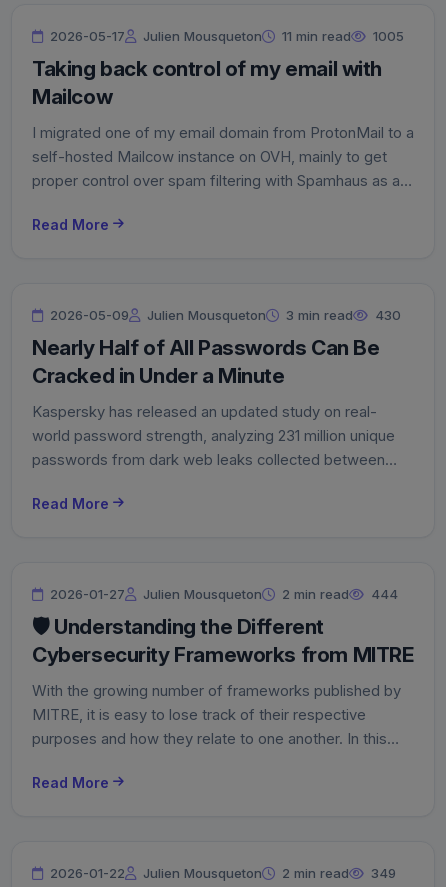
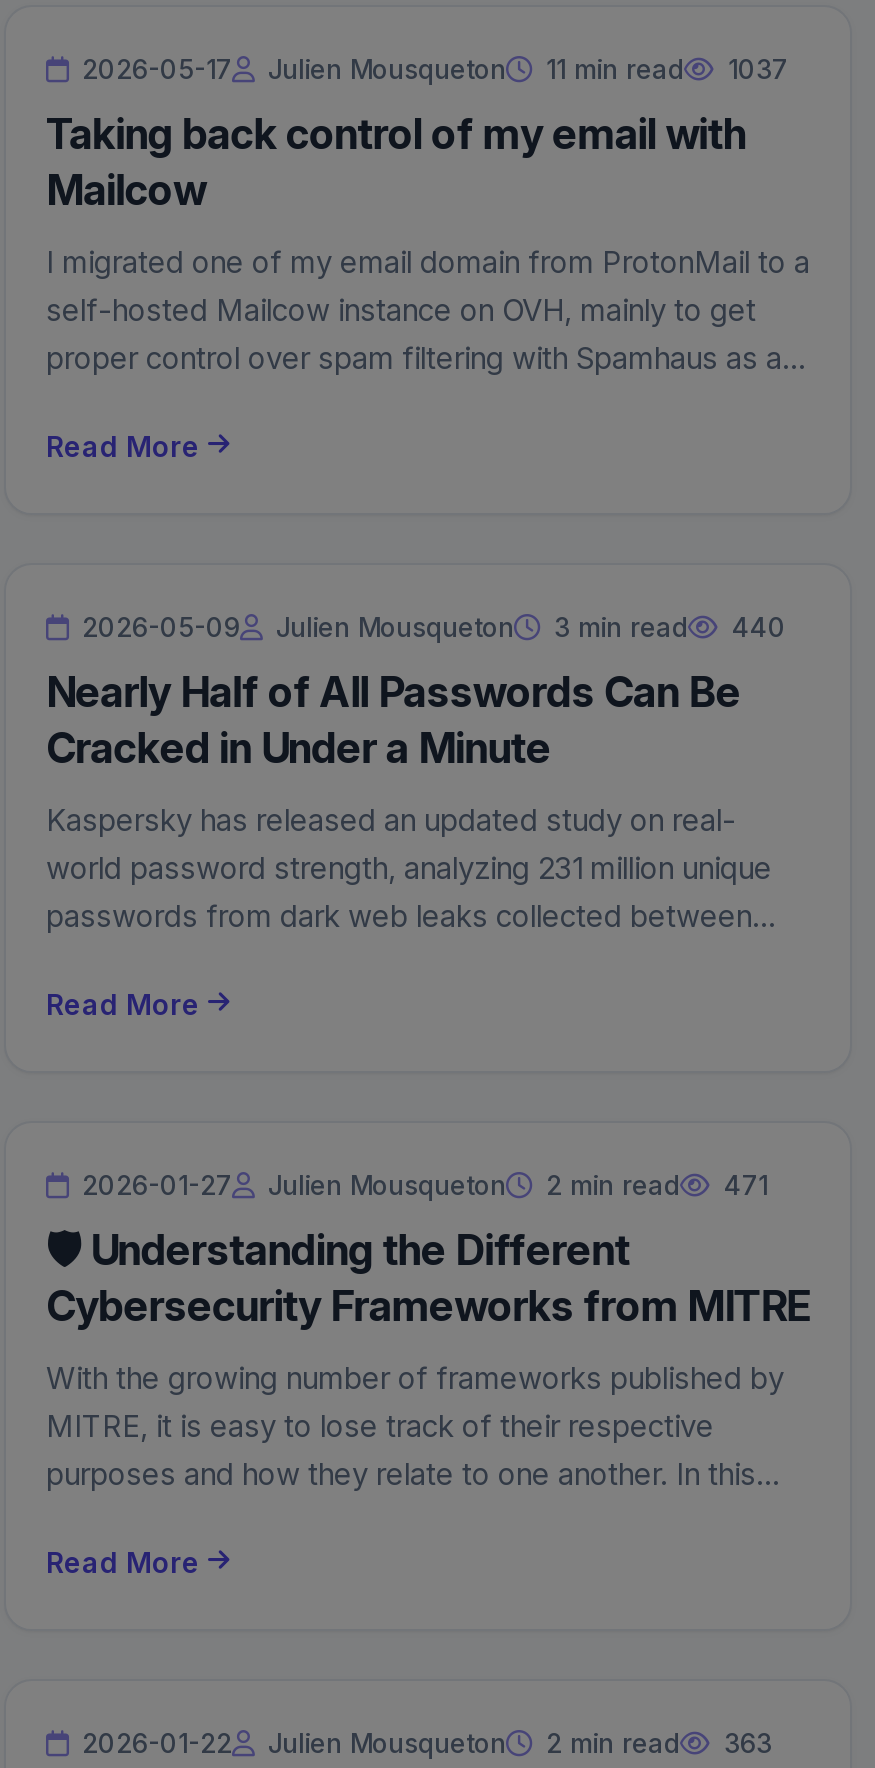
- 2026-05-17 Julien Mousqueton 11 min read 1005
+ 2026-05-17 Julien Mousqueton 11 min read 1037

- 2026-05-09 Julien Mousqueton 3 min read 430
+ 2026-05-09 Julien Mousqueton 3 min read 440

- 2026-01-27 Julien Mousqueton 2 min read 444
+ 2026-01-27 Julien Mousqueton 2 min read 471

- 2026-01-22 Julien Mousqueton 2 min read 349
+ 2026-01-22 Julien Mousqueton 2 min read 363
